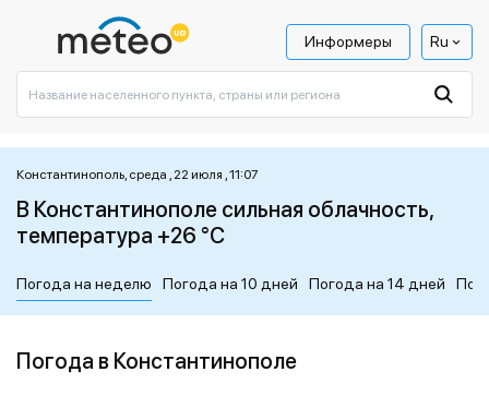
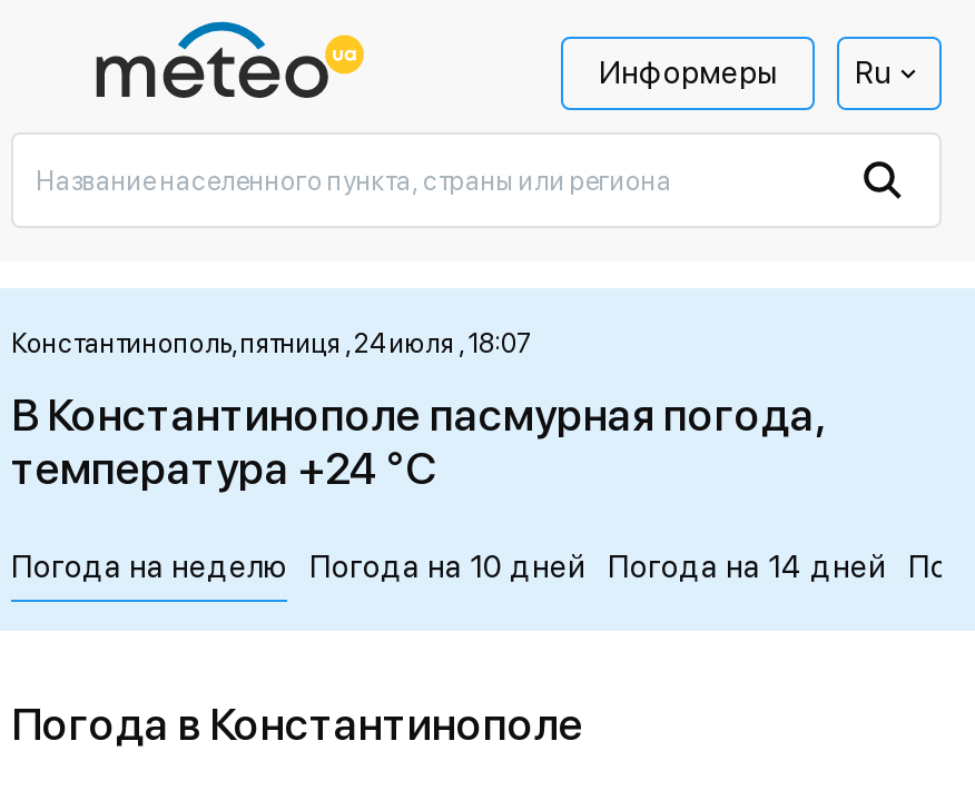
- Константинополь, среда , 22 июля , 11:07
+ Константинополь, пятниця , 24 июля , 18:07

- В Константинополе сильная облачность,
+ В Константинополе пасмурная погода,

- температура +26 °C
+ температура +24 °C
